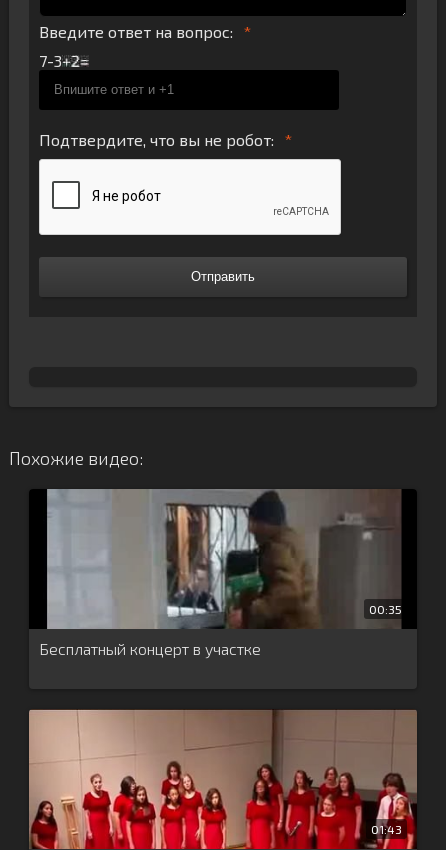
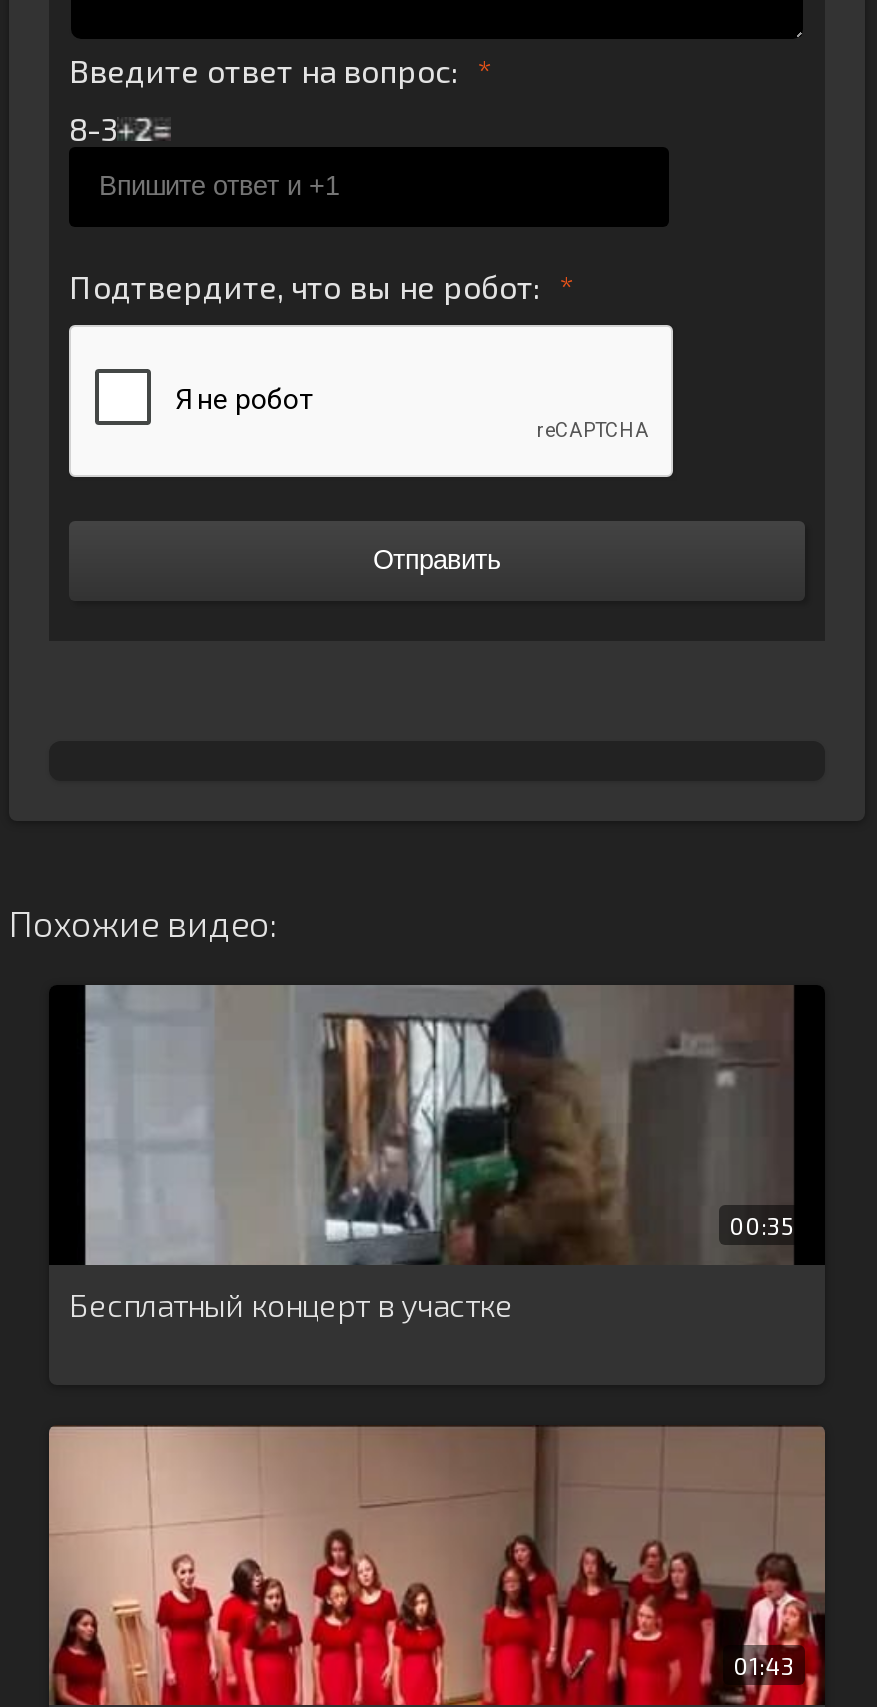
- 7-3
+ 8-3
